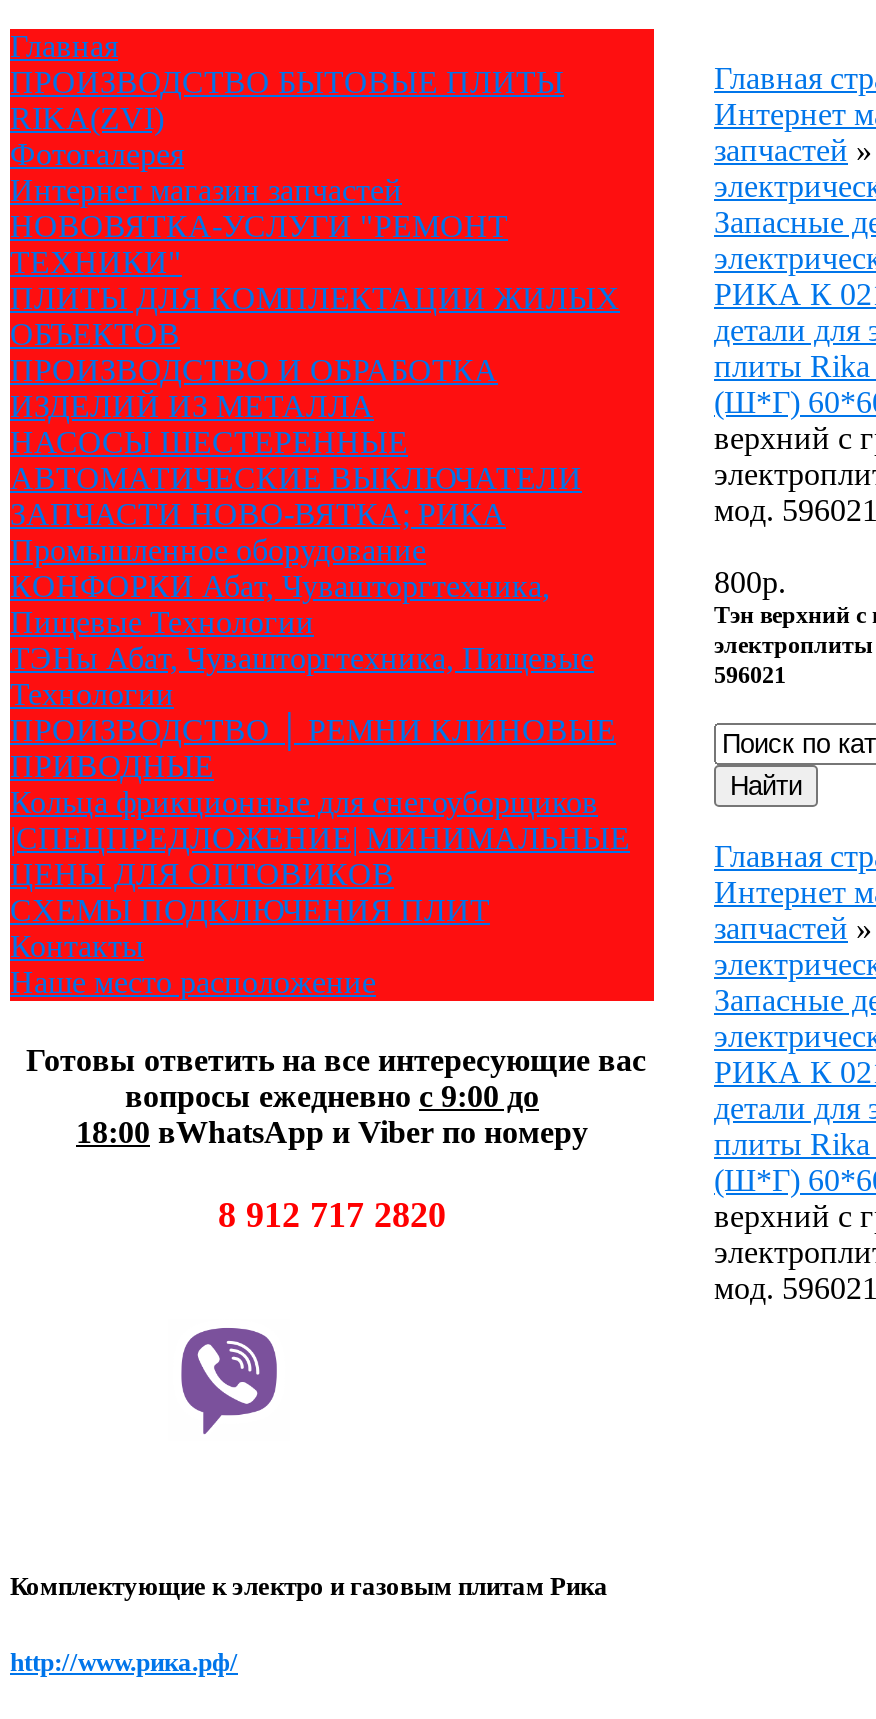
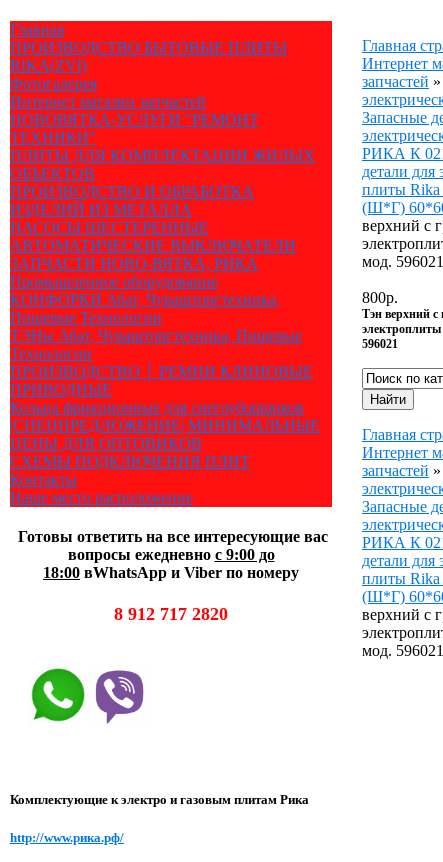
+ [image]
